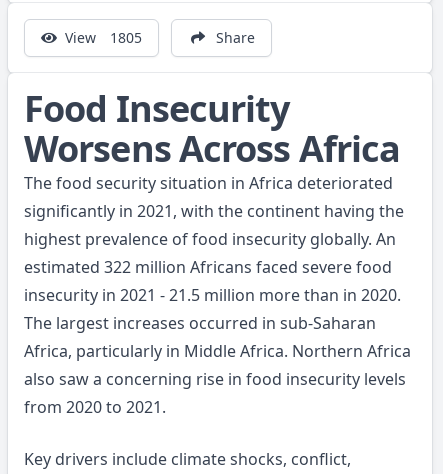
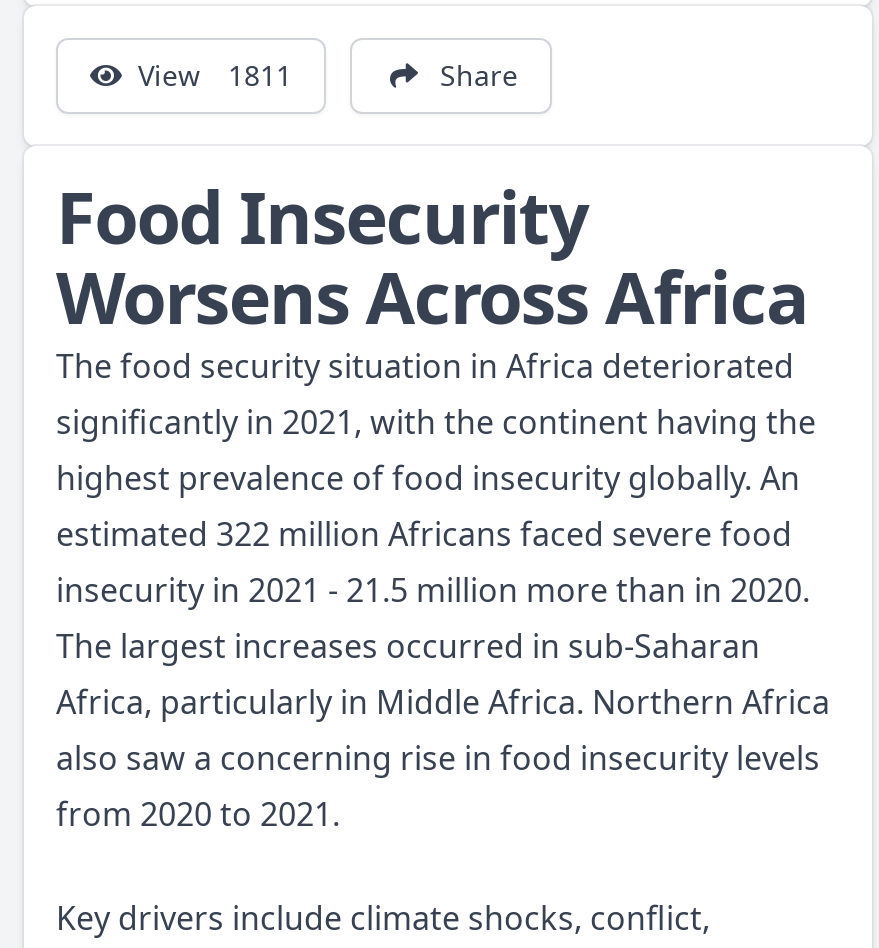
- View 1805
+ View 1811
